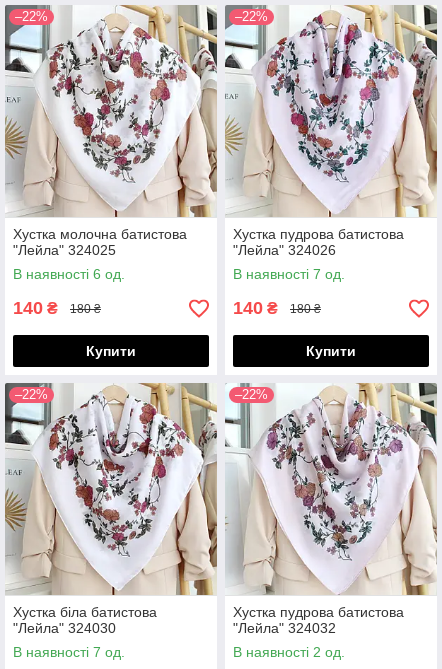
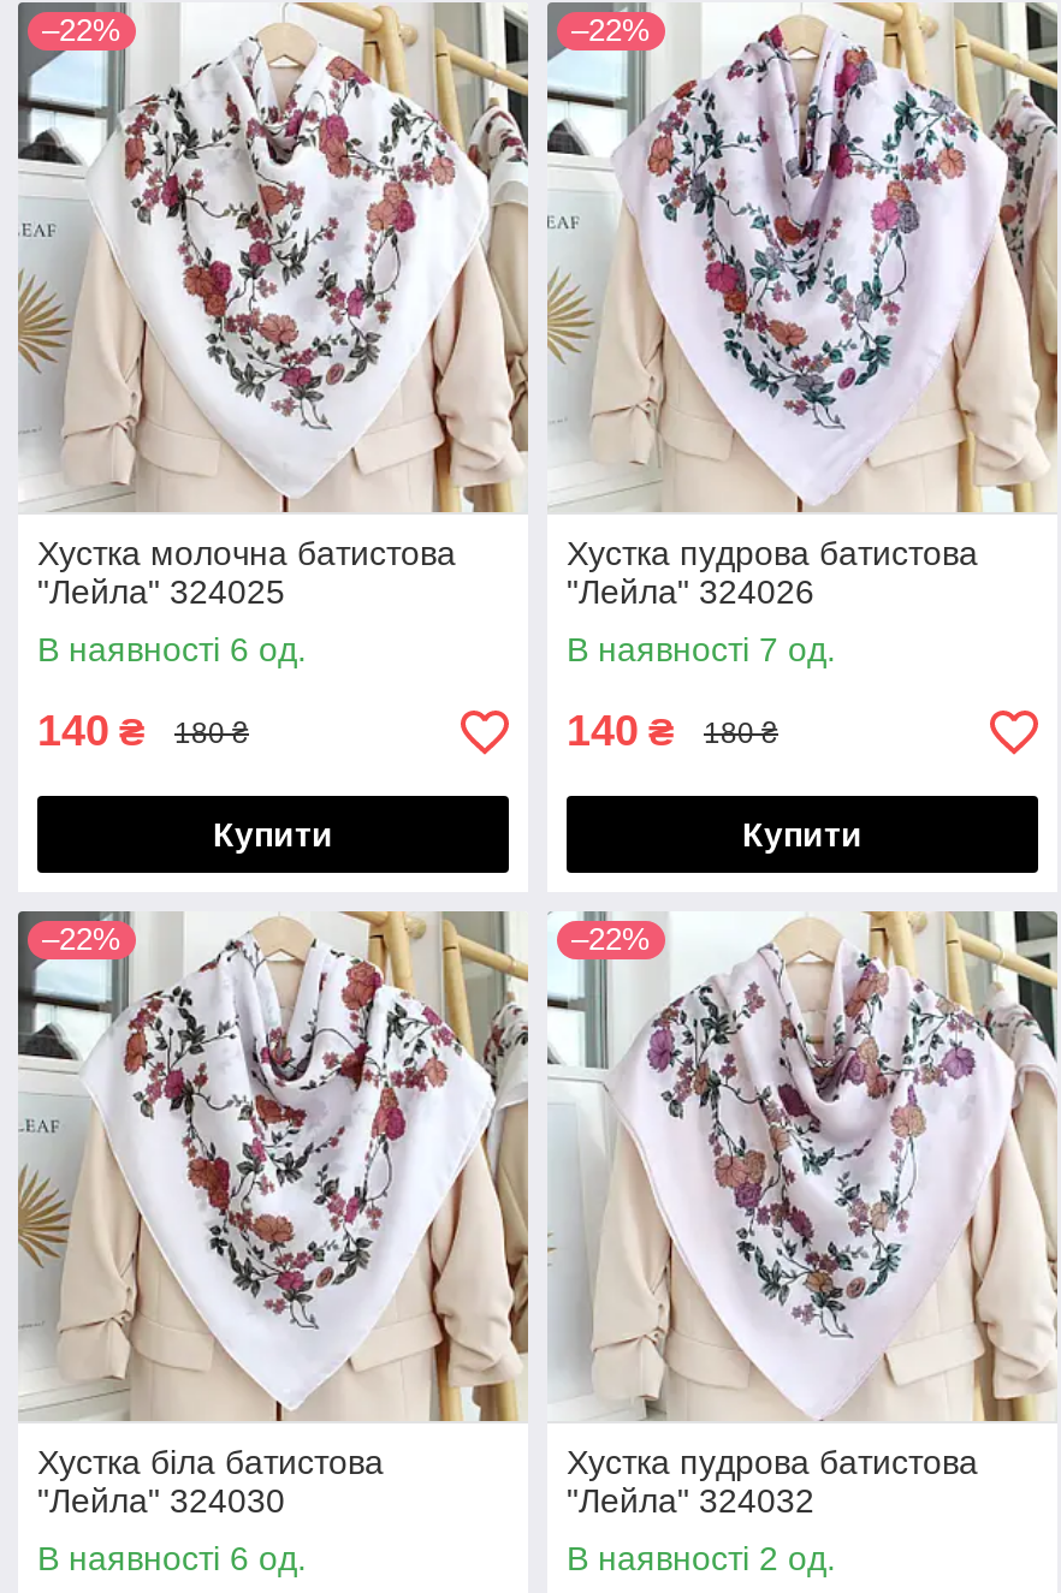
- В наявності 7 од.
+ В наявності 6 од.
